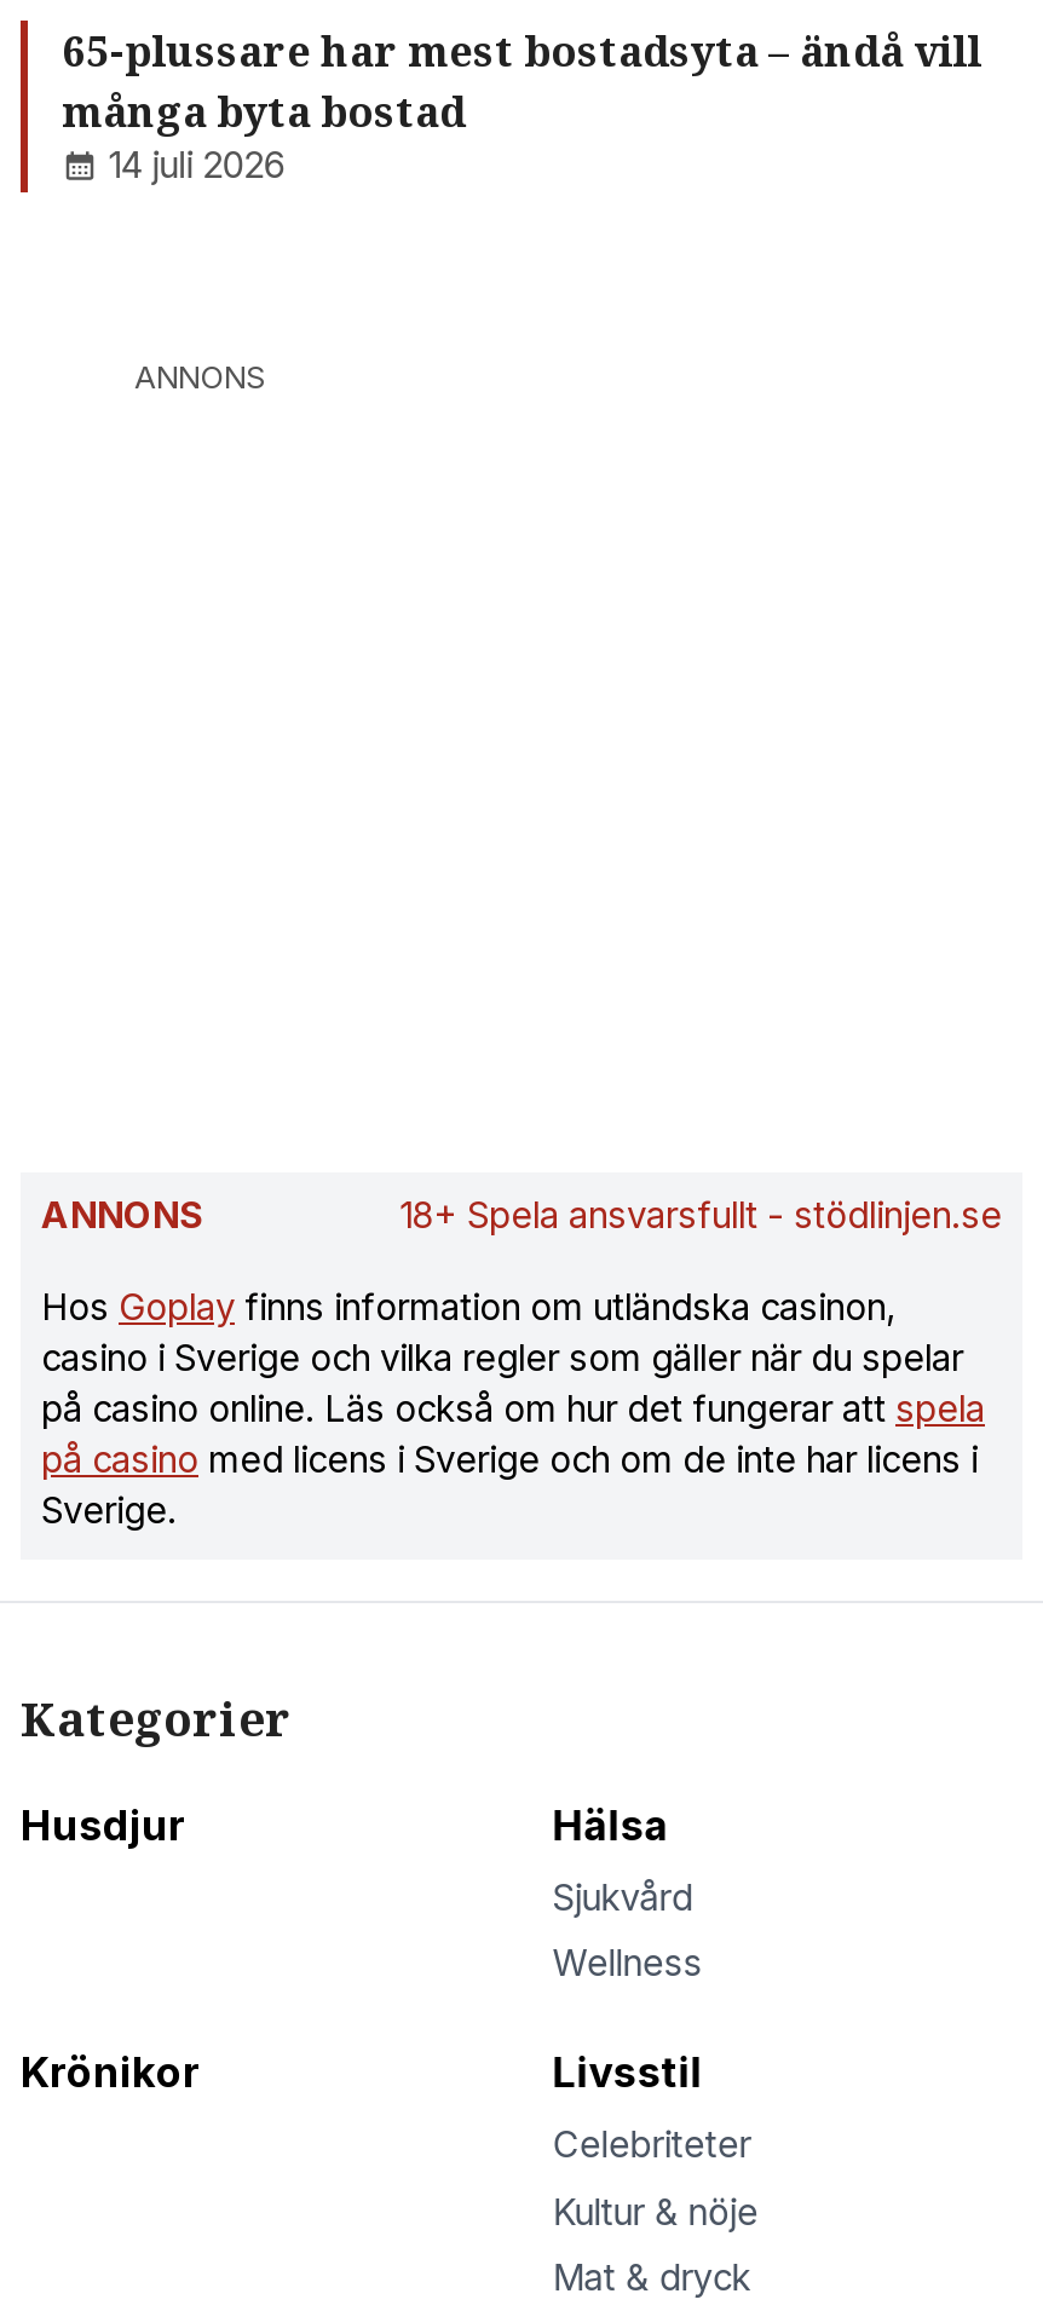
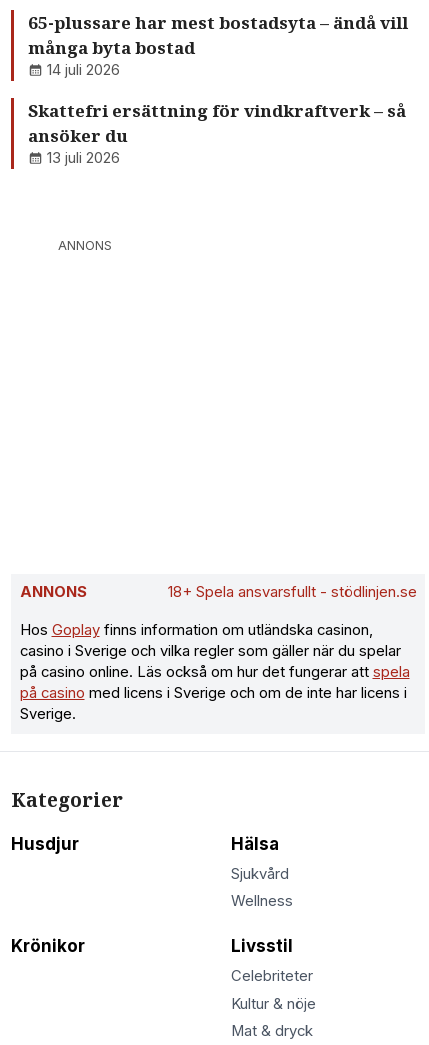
+ Skattefri ersättning för vindkraftverk – så
+ ansöker du
+ 13 juli 2026
